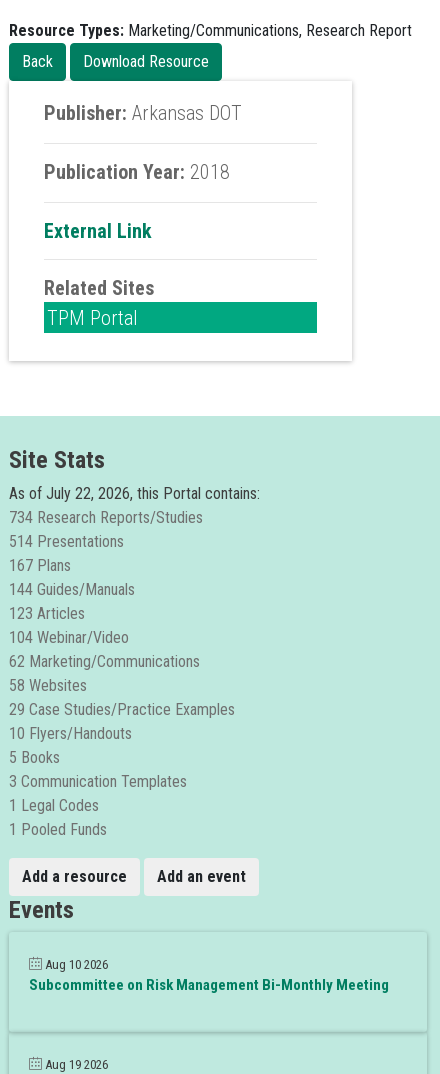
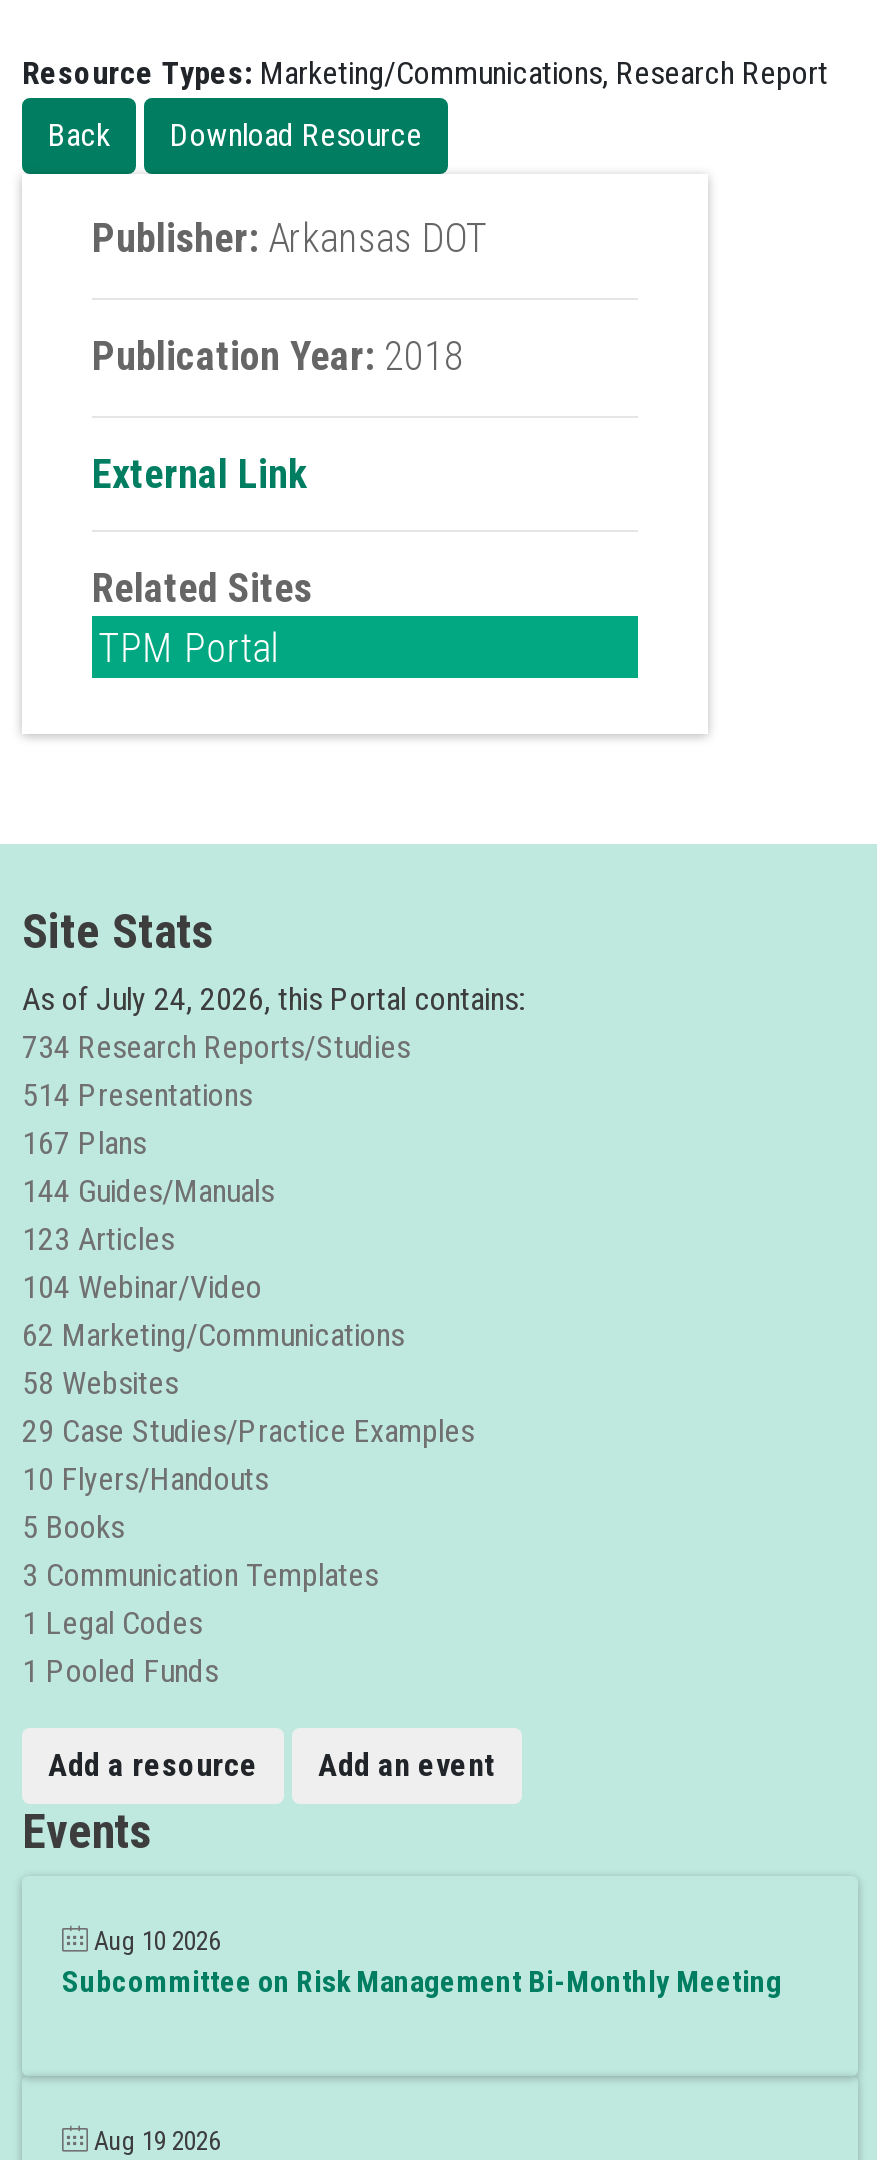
- As of July 22, 2026, this Portal contains:
+ As of July 24, 2026, this Portal contains:
